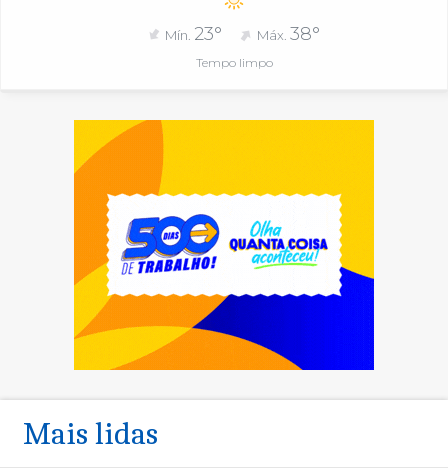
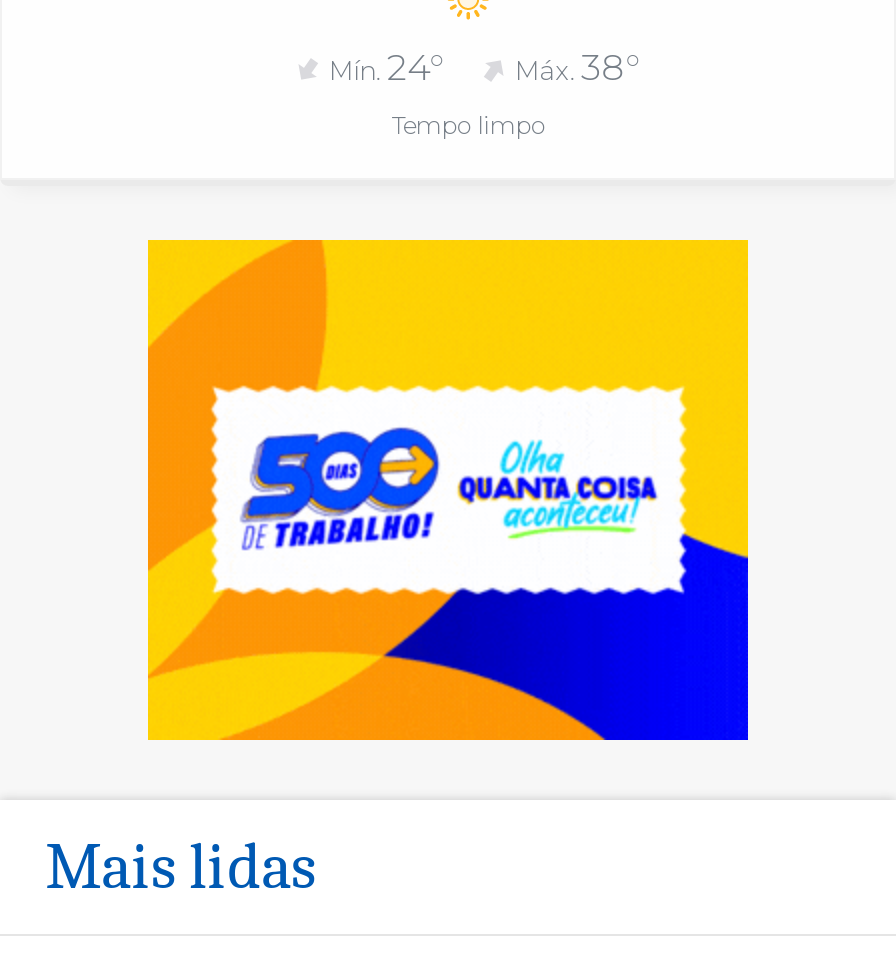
- Mín. 23° Máx. 38°
+ Mín. 24° Máx. 38°
